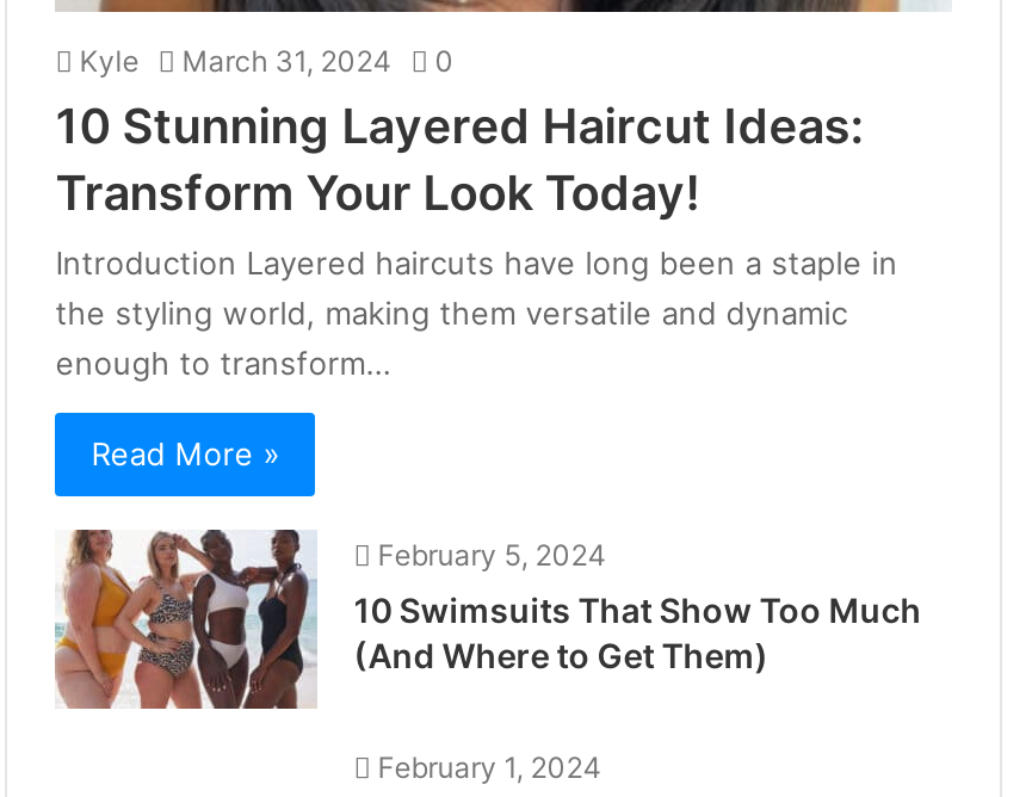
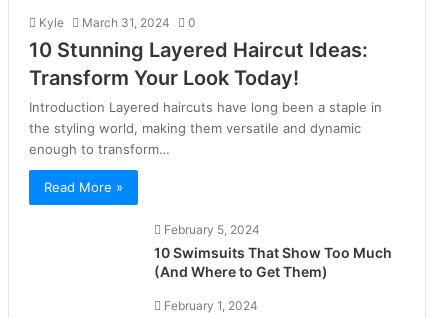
- [image]
